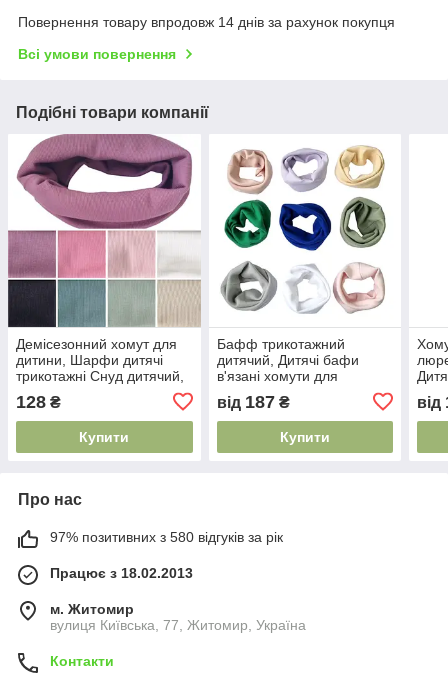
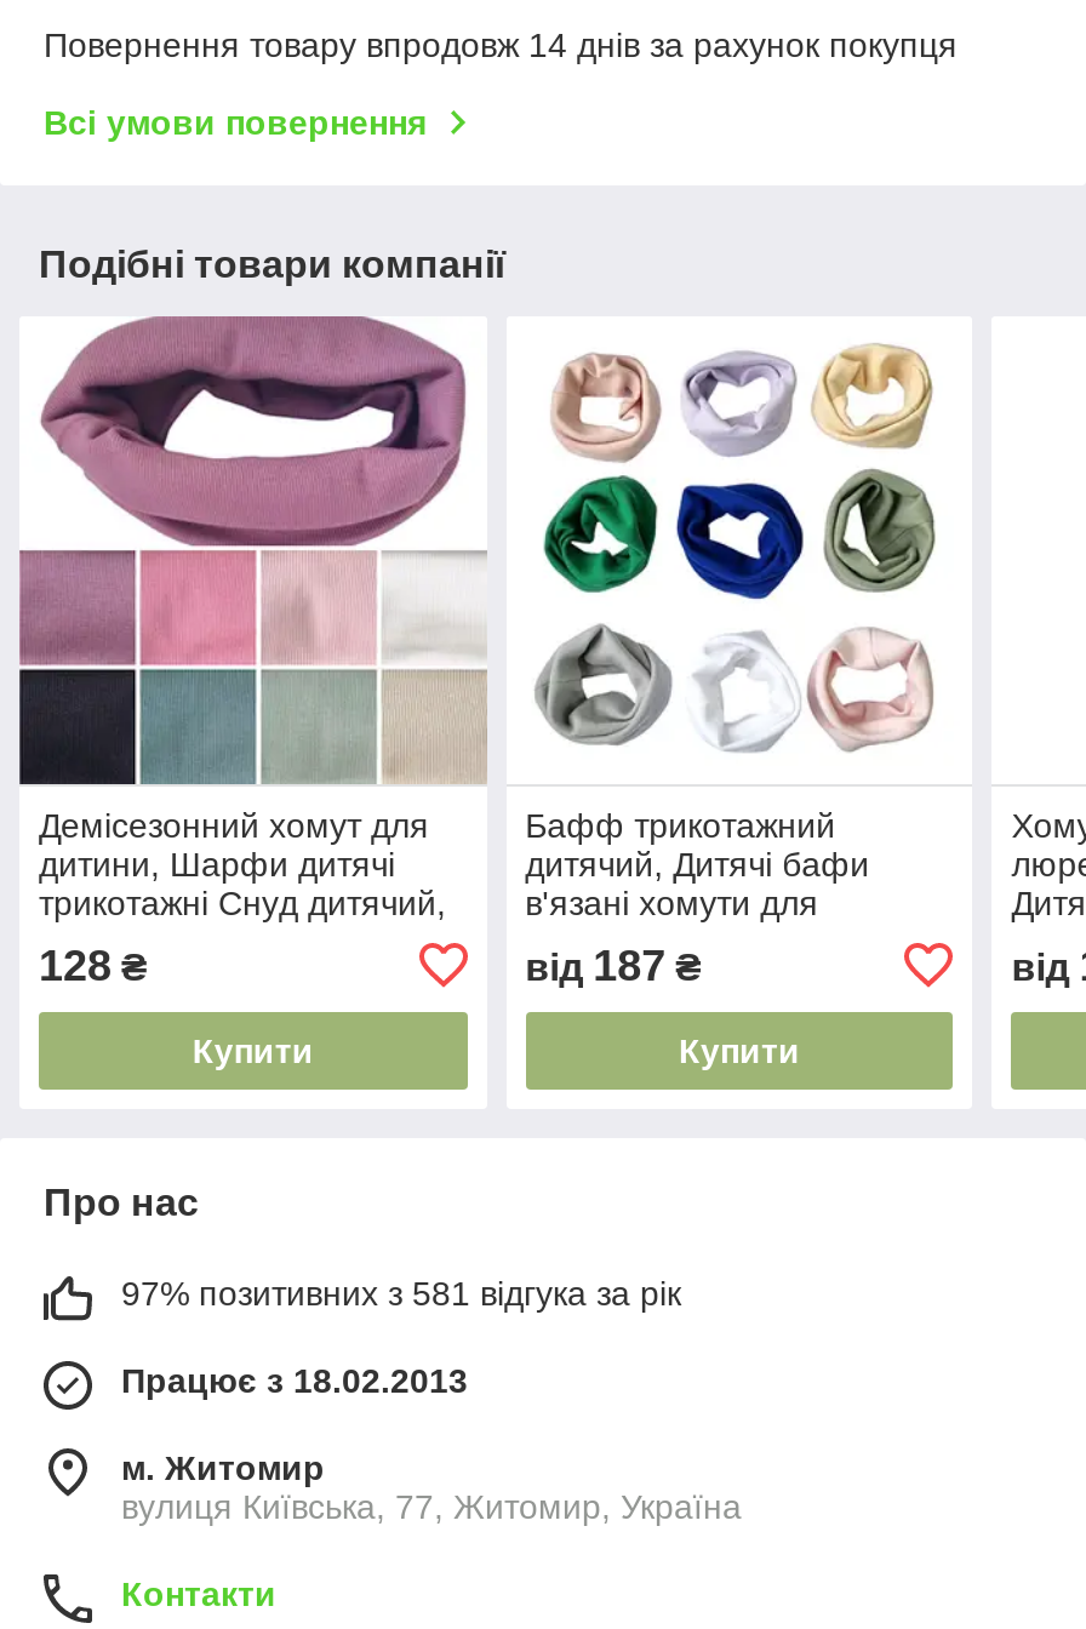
- 97% позитивних з 580 відгуків за рік
+ 97% позитивних з 581 відгука за рік
